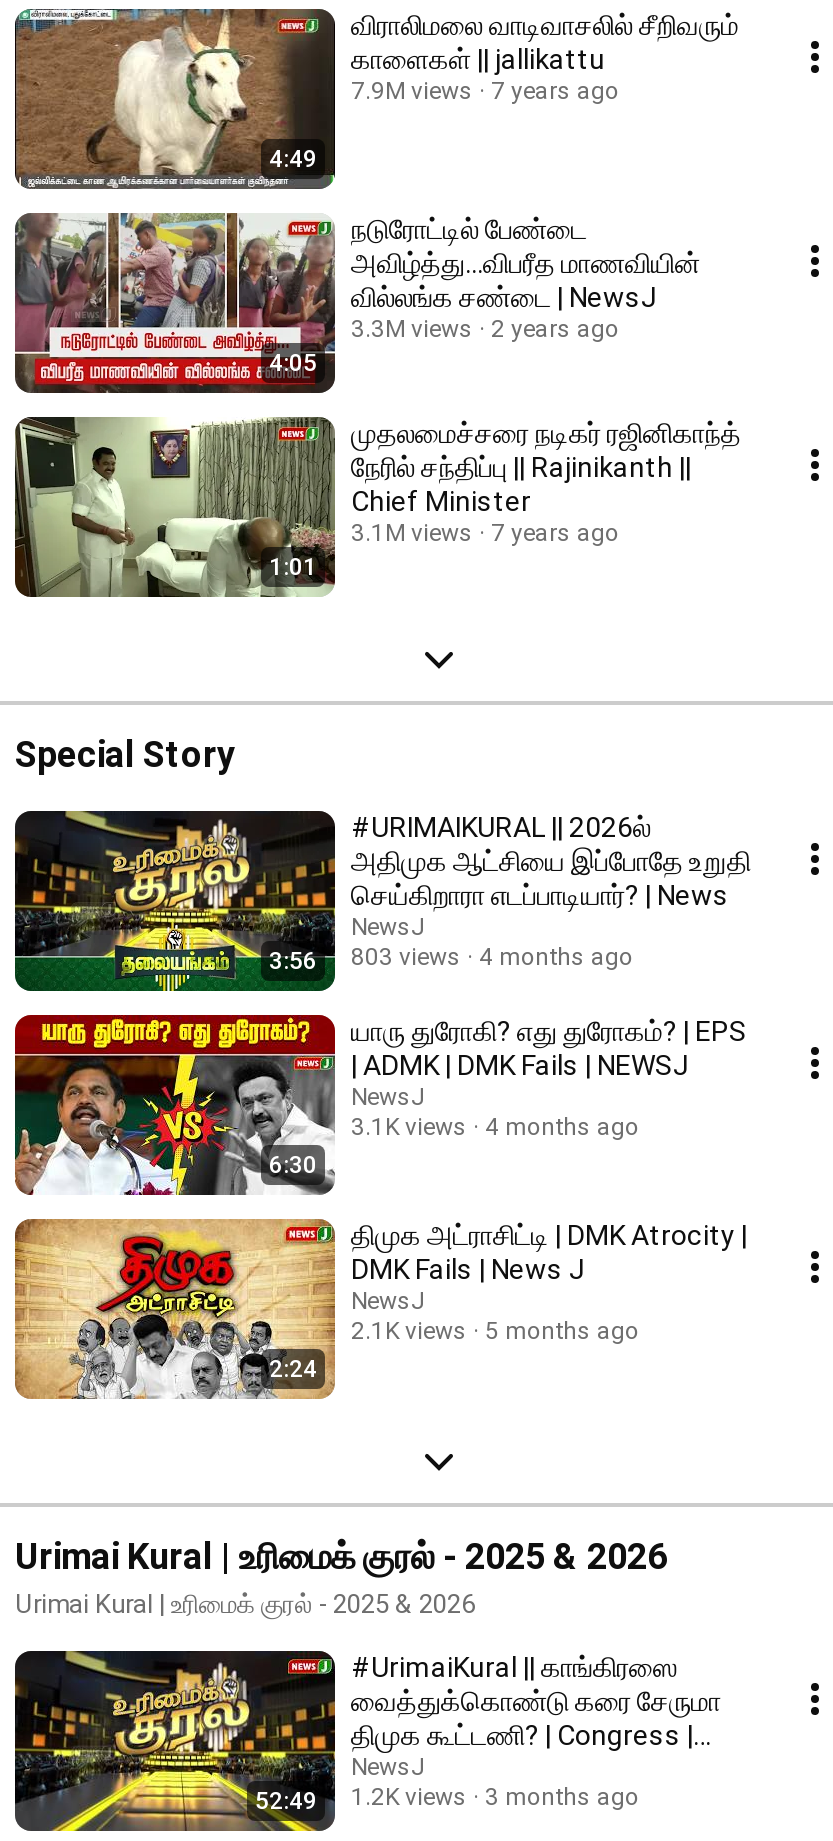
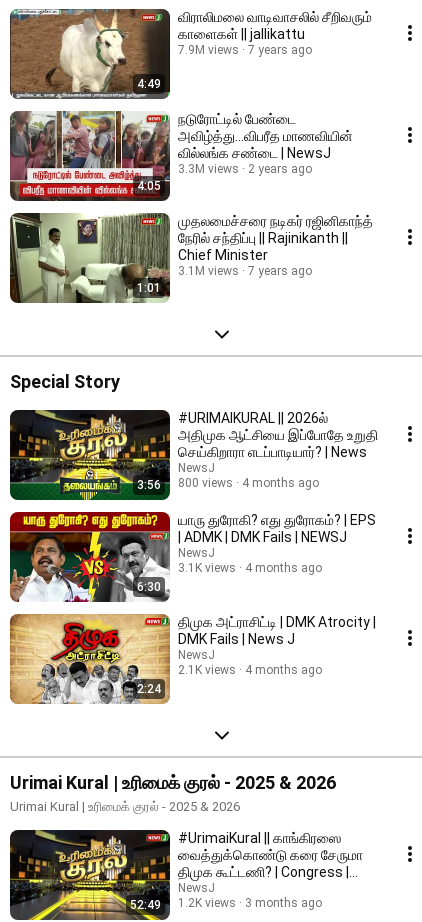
- 3:56 803 views 4 months ago
+ 3:56 800 views 4 months ago

- 2.1K views 5 months ago
+ 2.1K views 4 months ago
